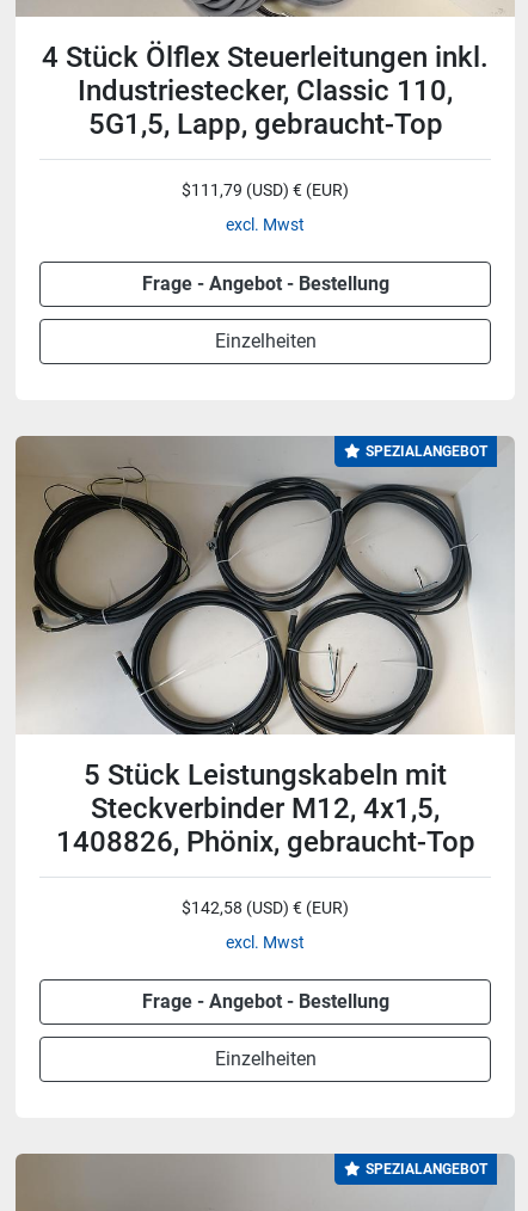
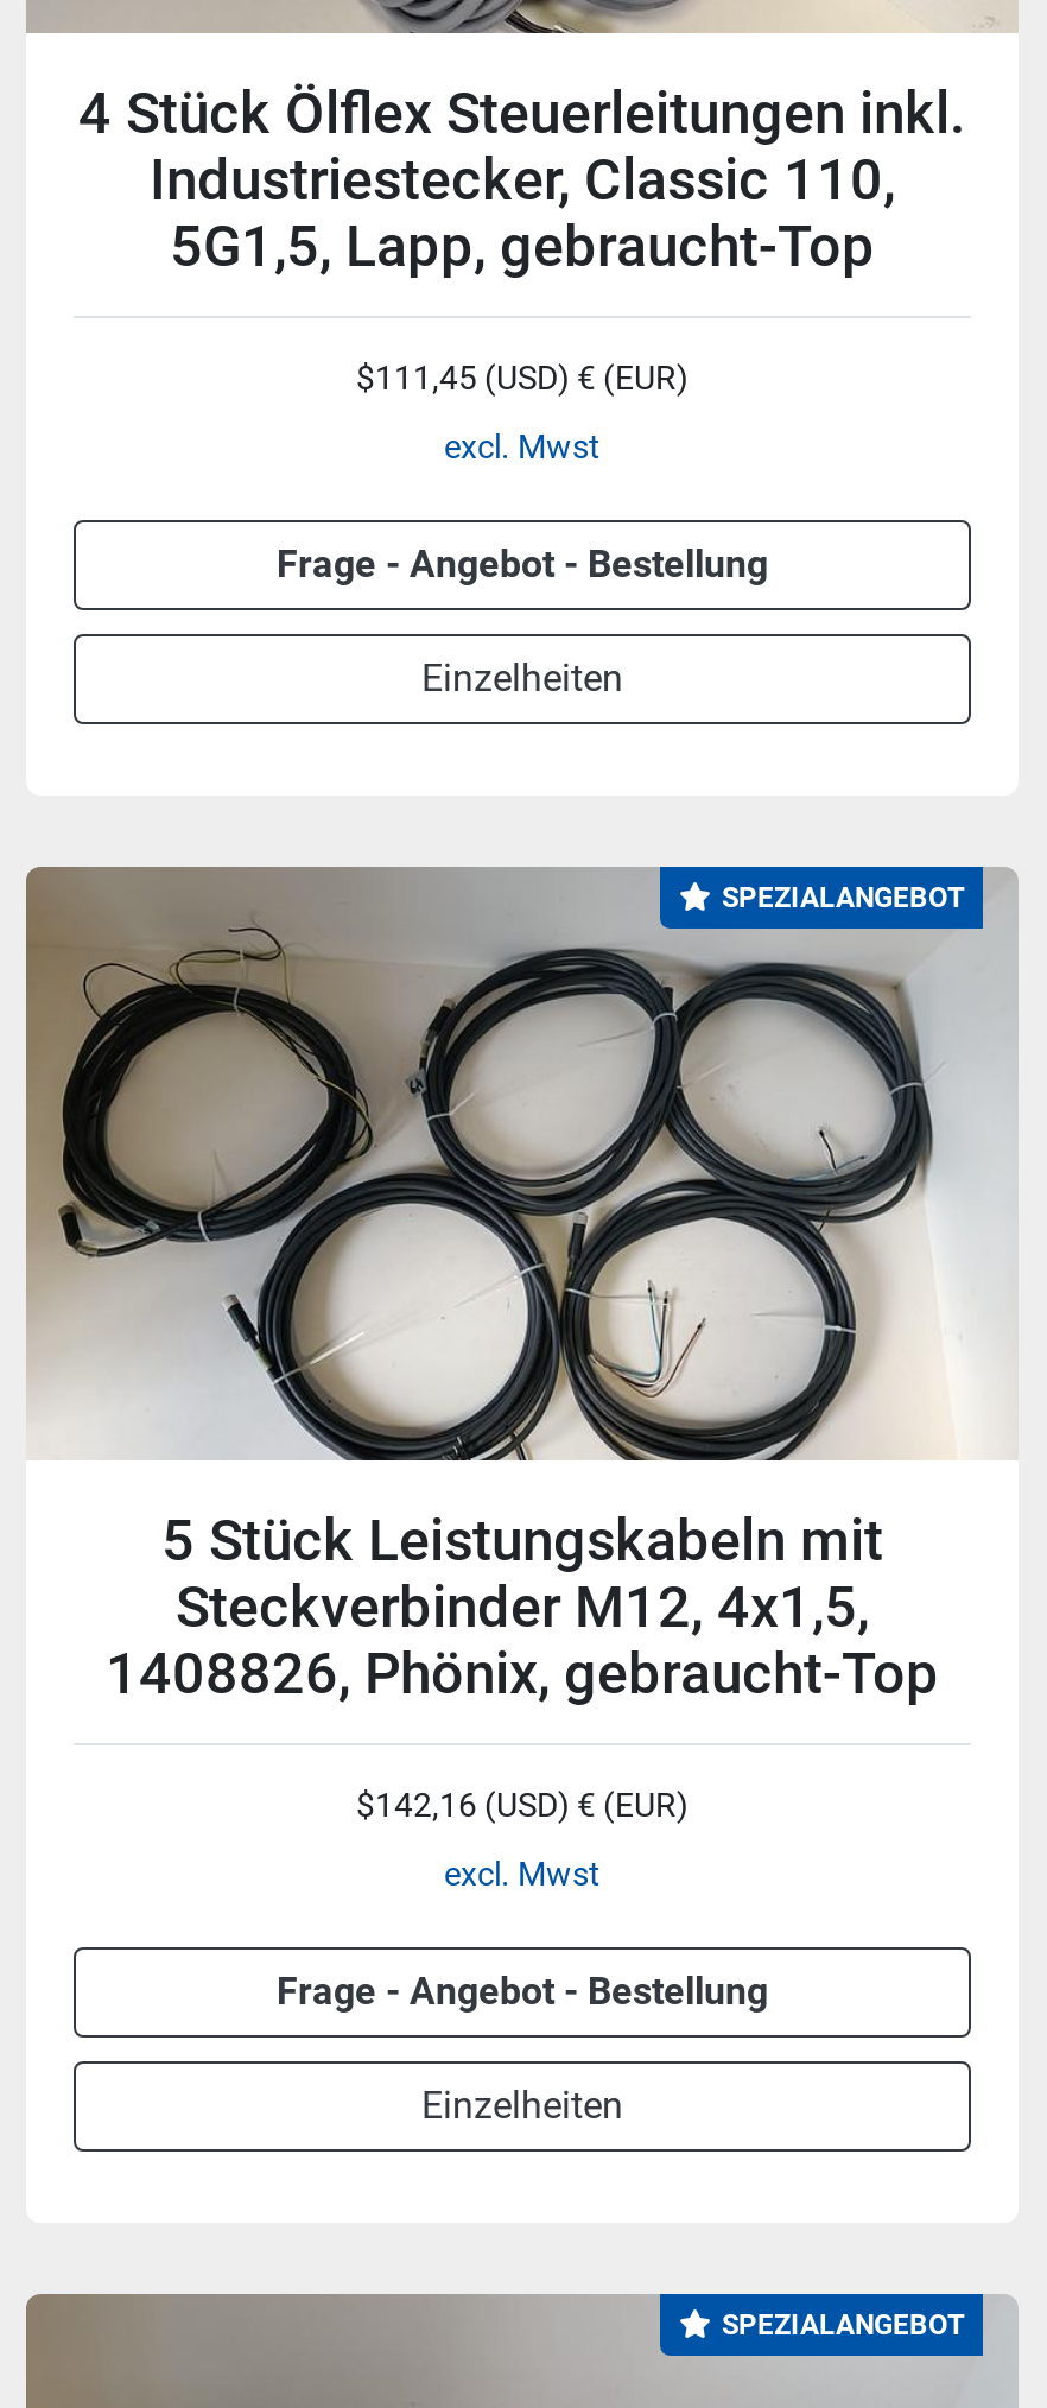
- $111,79 (USD) € (EUR)
+ $111,45 (USD) € (EUR)

- $142,58 (USD) € (EUR)
+ $142,16 (USD) € (EUR)
